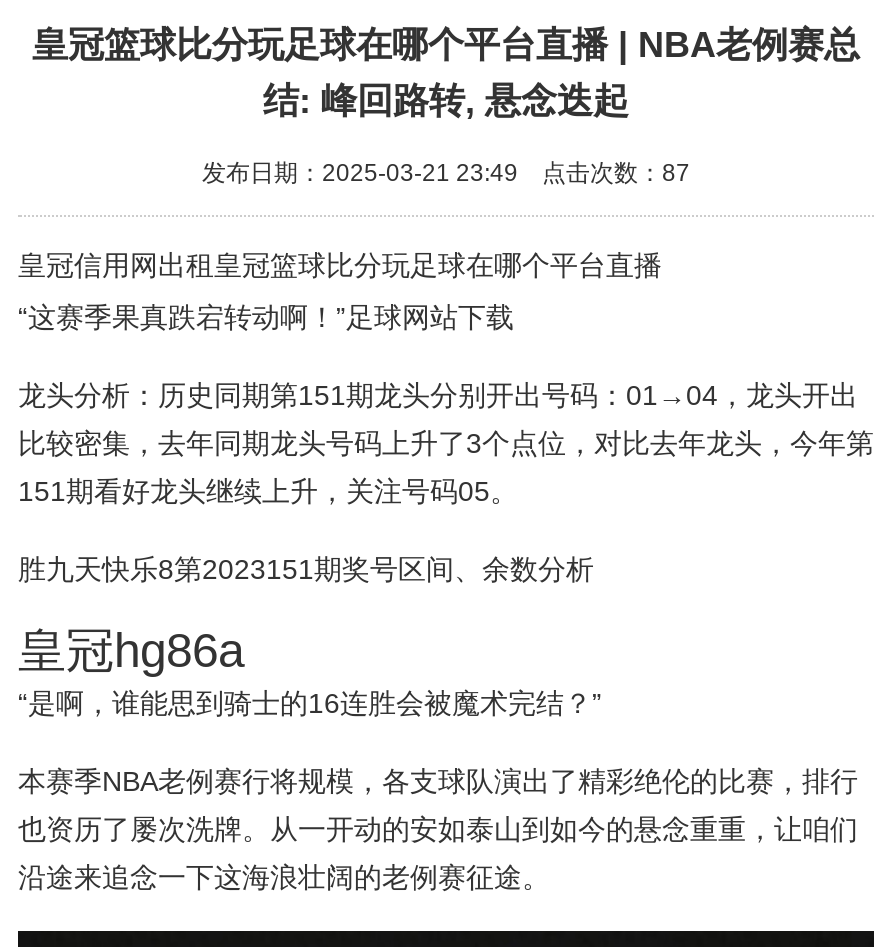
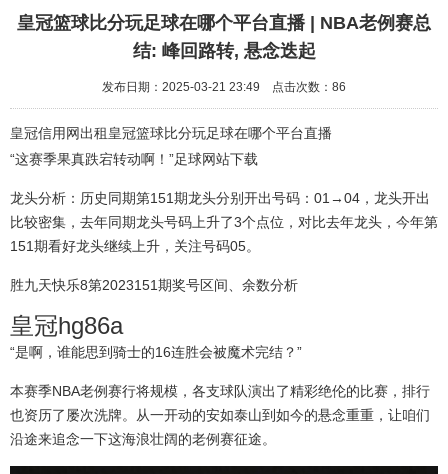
- 发布日期：2025-03-21 23:49 点击次数：87
+ 发布日期：2025-03-21 23:49 点击次数：86
